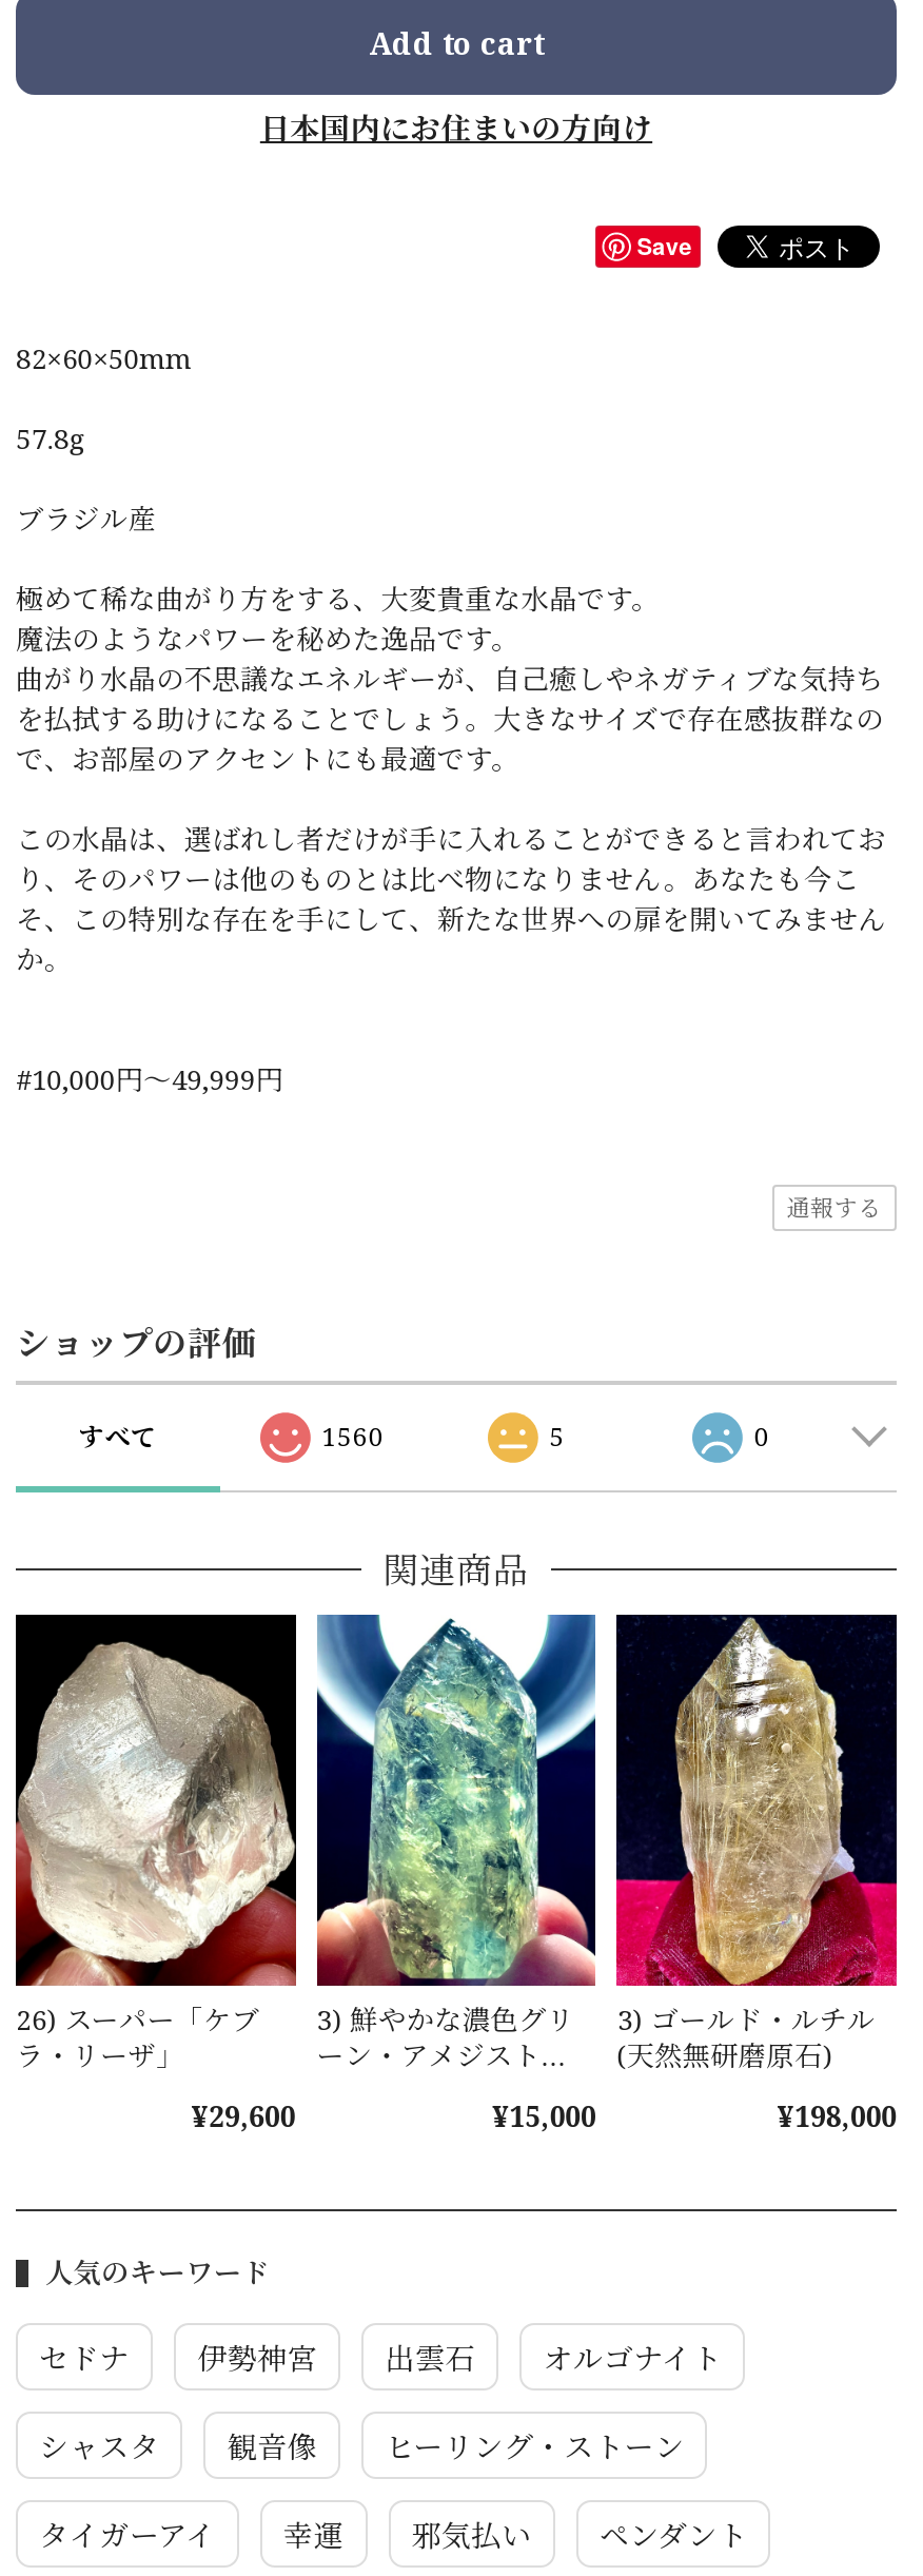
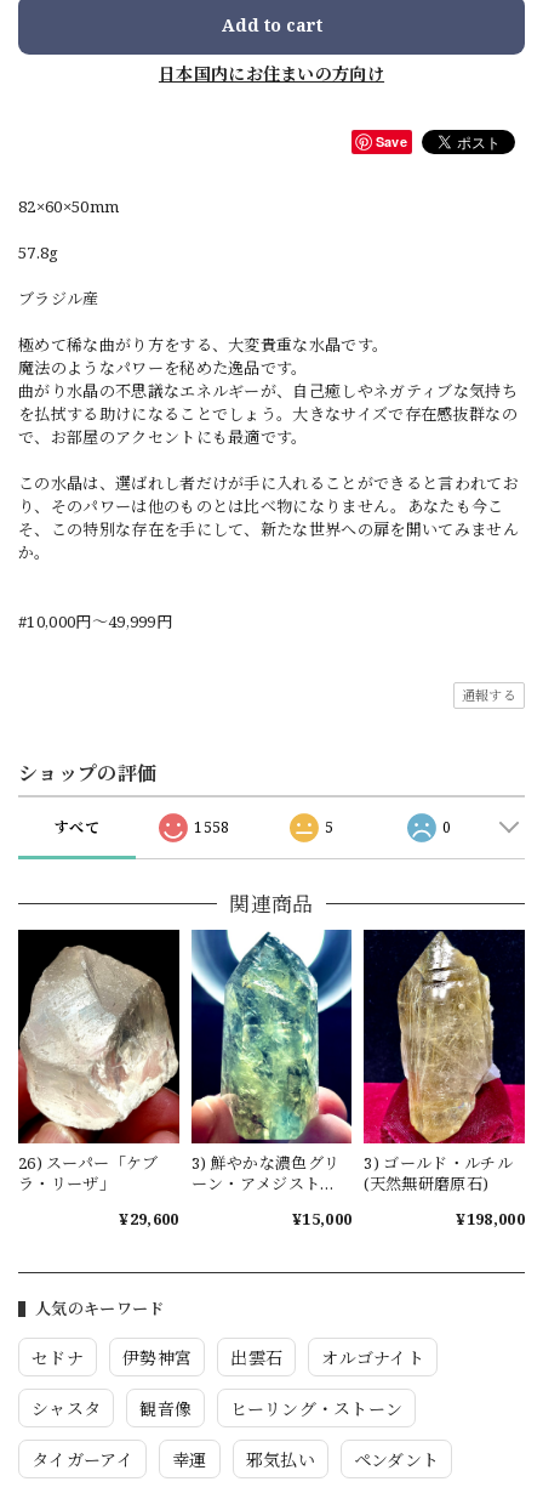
- 1560
+ 1558
